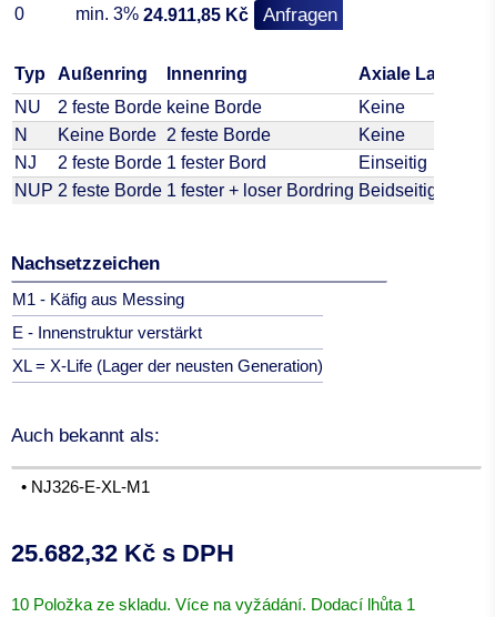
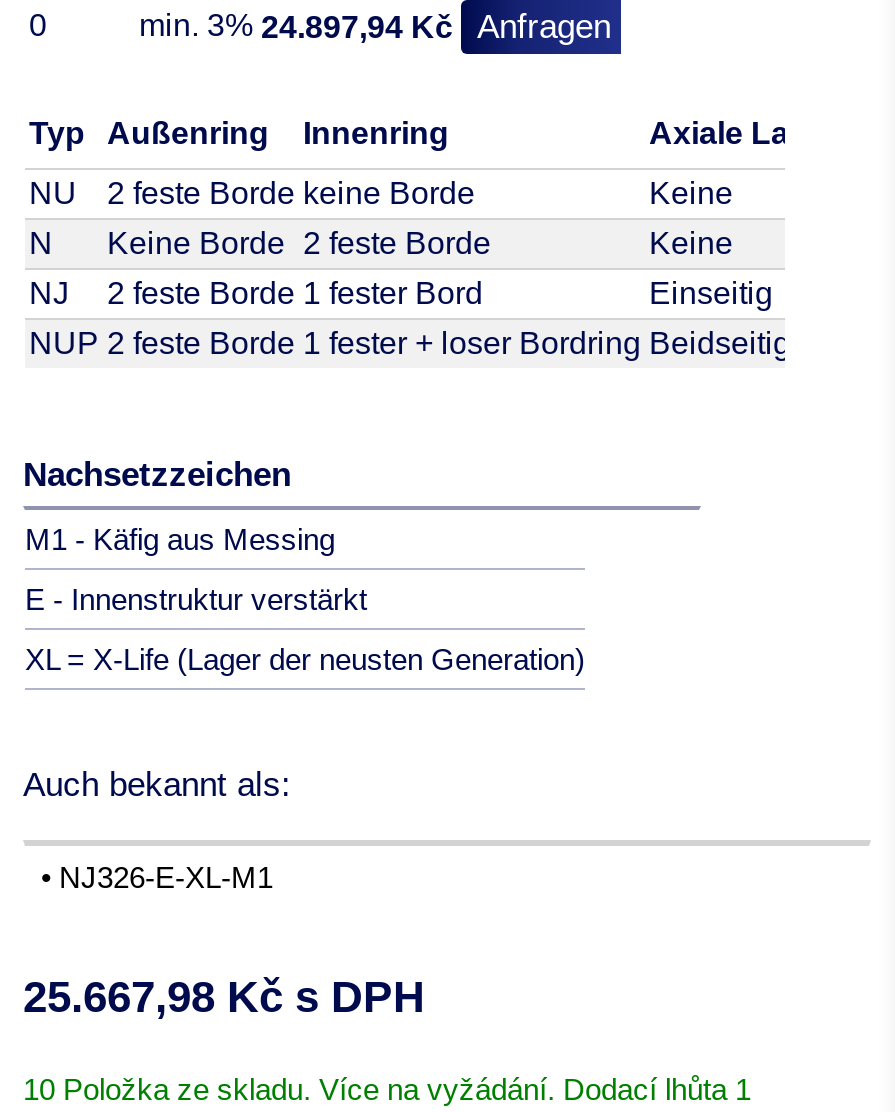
- min. 3% 24.911,85 Kč Anfragen
+ min. 3% 24.897,94 Kč Anfragen

- 25.682,32 Kč s DPH
+ 25.667,98 Kč s DPH
